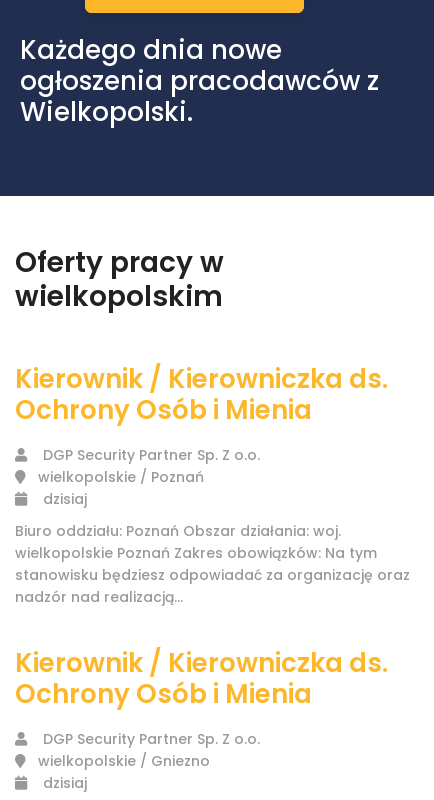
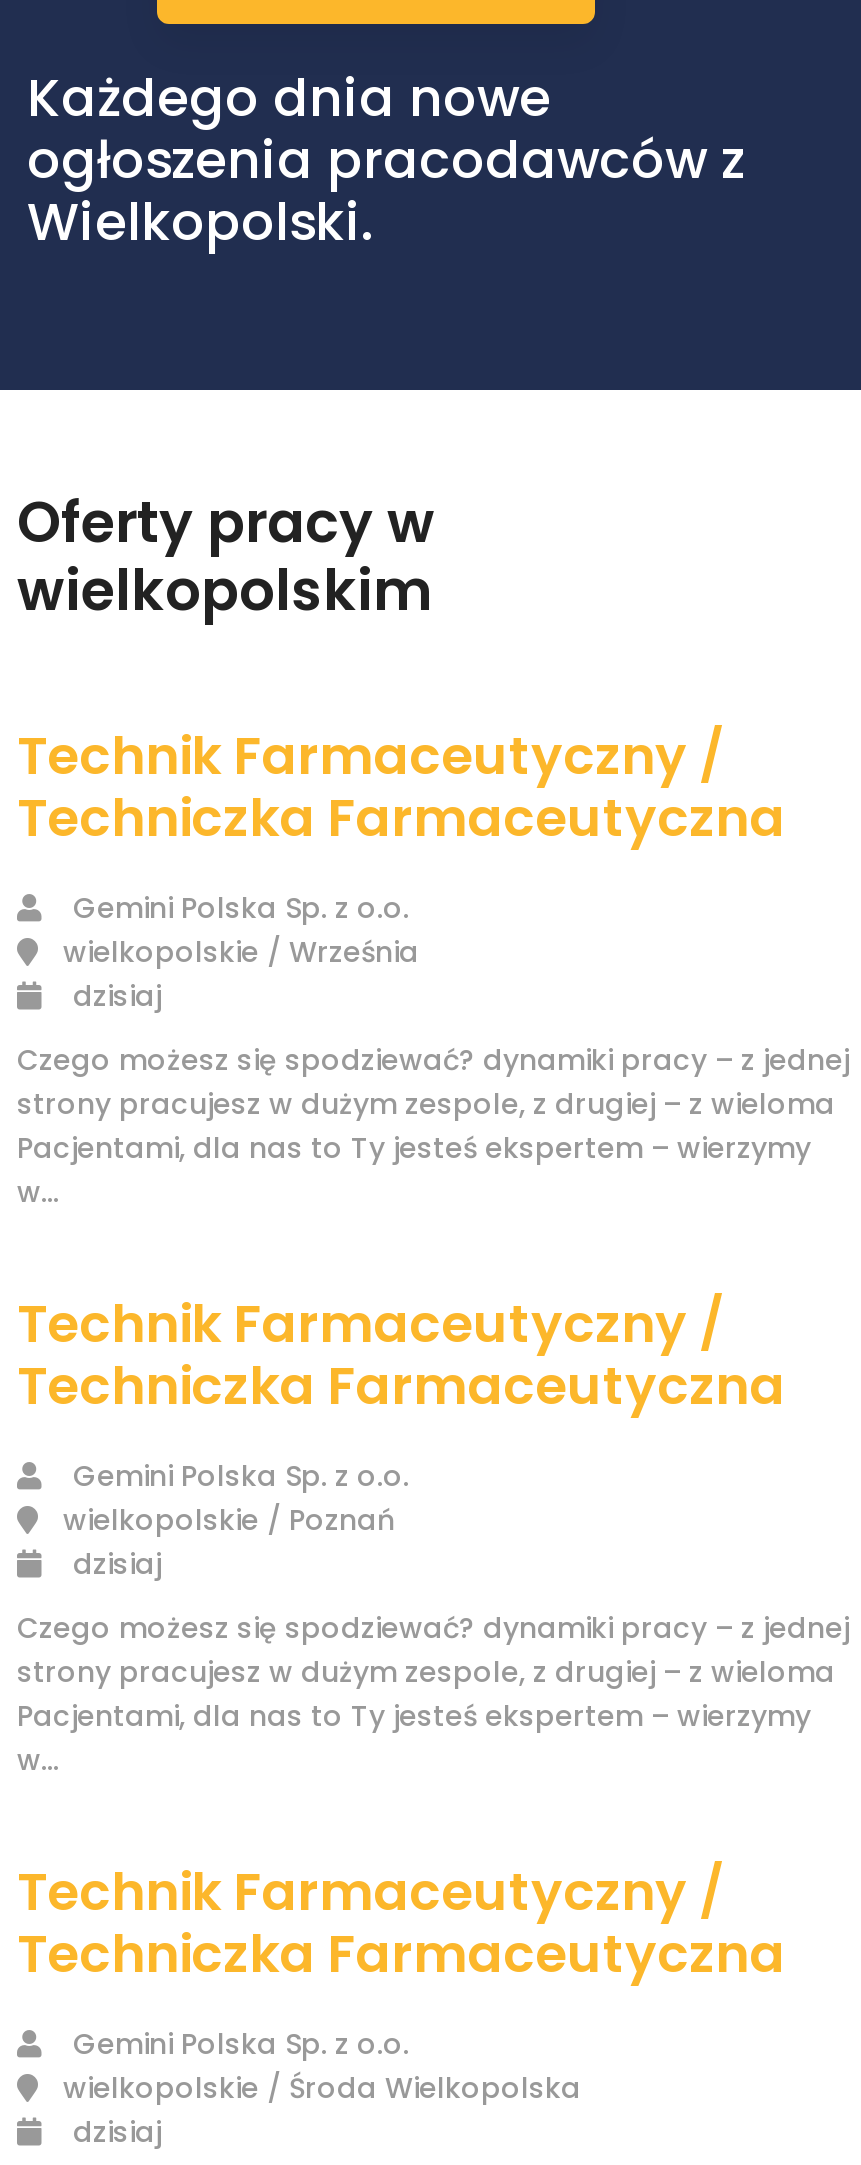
- Kierownik / Kierowniczka ds.
- Ochrony Osób i Mienia
- DGP Security Partner Sp. Z o.o.
+ Technik Farmaceutyczny /
+ Techniczka Farmaceutyczna
+ Gemini Polska Sp. z o.o.
+ wielkopolskie / Września
+ dzisiaj
+ Czego możesz się spodziewać? dynamiki pracy – z jednej
+ strony pracujesz w dużym zespole, z drugiej – z wieloma
+ Pacjentami, dla nas to Ty jesteś ekspertem – wierzymy
+ w...
+ Technik Farmaceutyczny /
+ Techniczka Farmaceutyczna
+ Gemini Polska Sp. z o.o.

- Biuro oddziału: Poznań Obszar działania: woj.
- wielkopolskie Poznań Zakres obowiązków: Na tym
- stanowisku będziesz odpowiadać za organizację oraz
- nadzór nad realizacją...
+ Czego możesz się spodziewać? dynamiki pracy – z jednej
+ strony pracujesz w dużym zespole, z drugiej – z wieloma
+ Pacjentami, dla nas to Ty jesteś ekspertem – wierzymy
+ w...

- Kierownik / Kierowniczka ds.
- Ochrony Osób i Mienia
+ Technik Farmaceutyczny /
+ Techniczka Farmaceutyczna

- DGP Security Partner Sp. Z o.o.
- wielkopolskie / Gniezno
+ Gemini Polska Sp. z o.o.
+ wielkopolskie / Środa Wielkopolska
